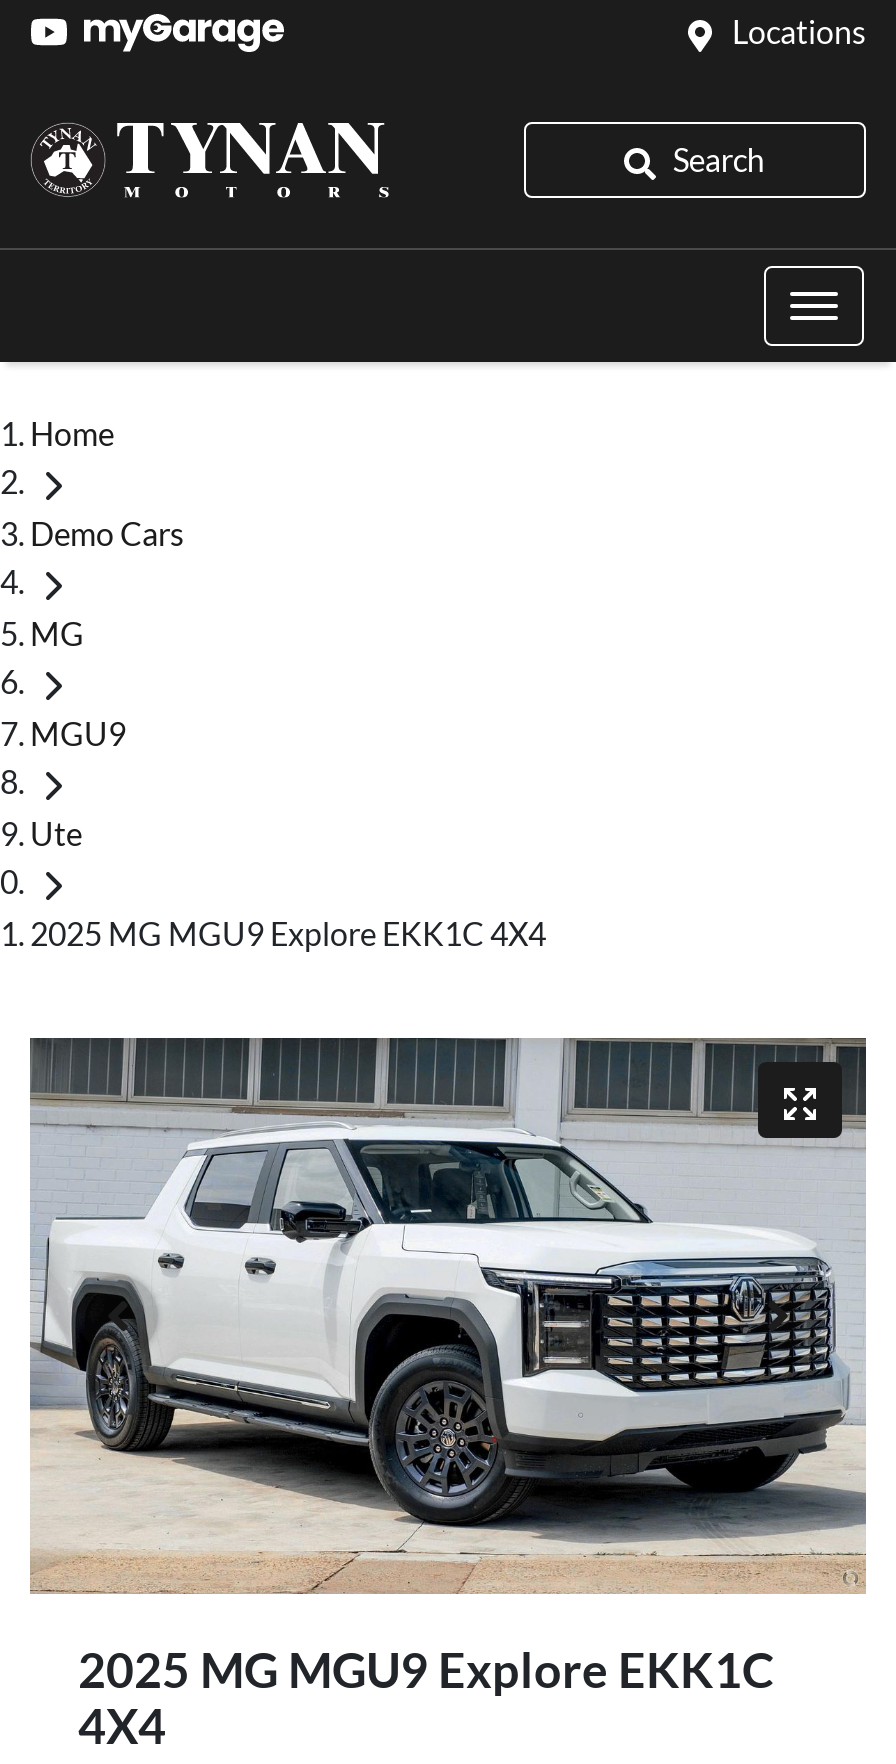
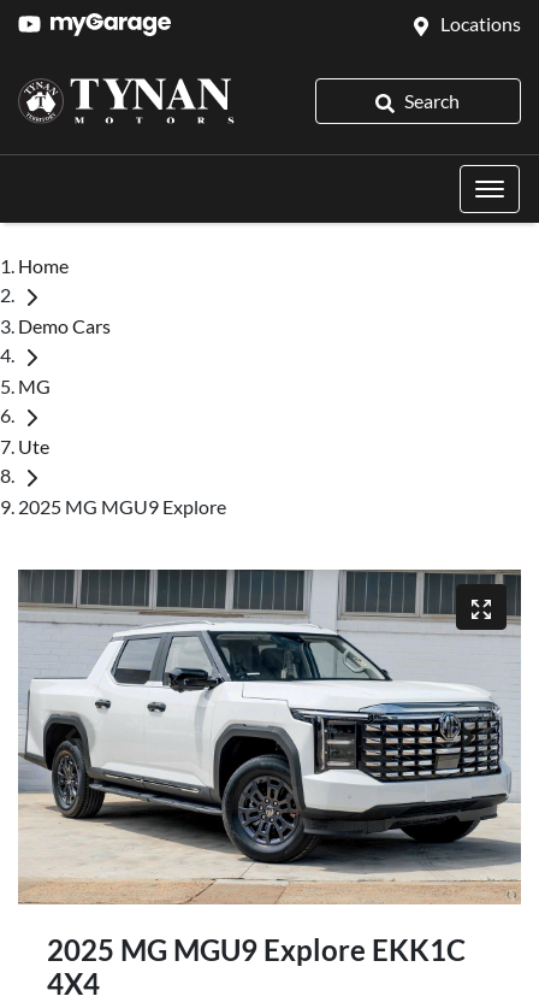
- MGU9

- 2025 MG MGU9 Explore EKK1C 4X4
+ 2025 MG MGU9 Explore
